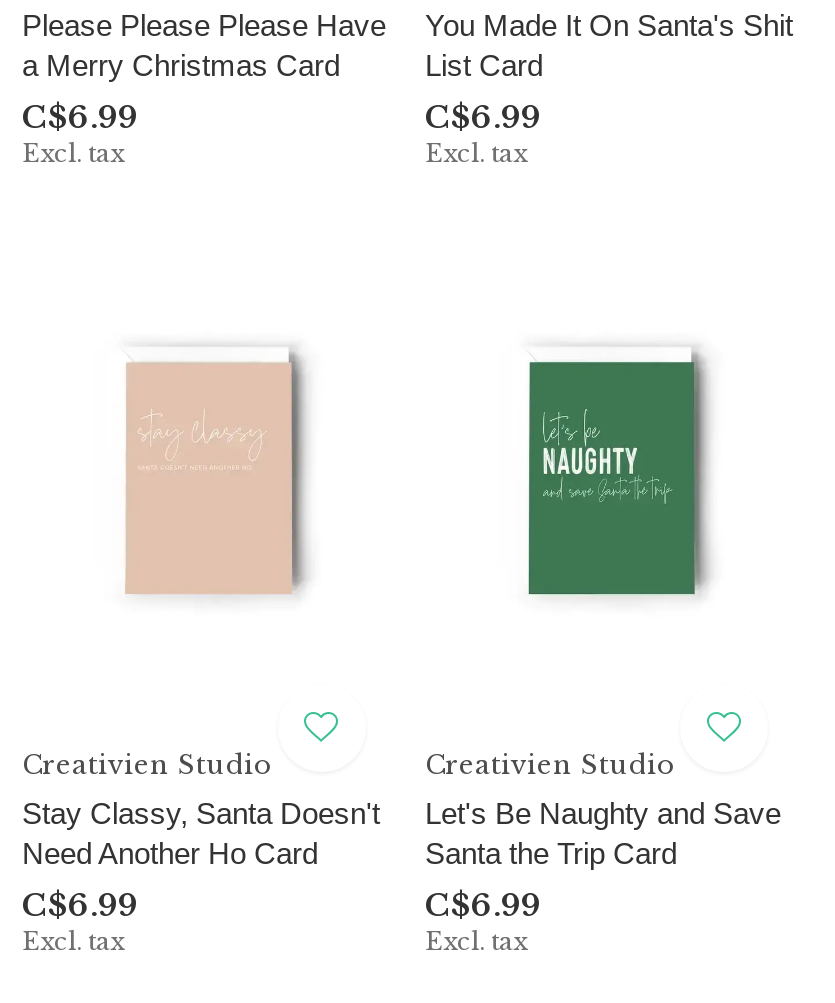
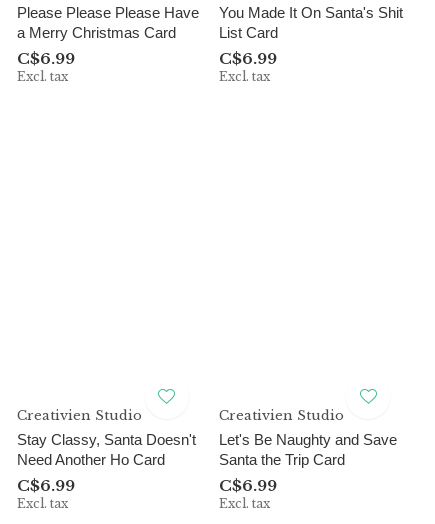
- [image]

- [image]
